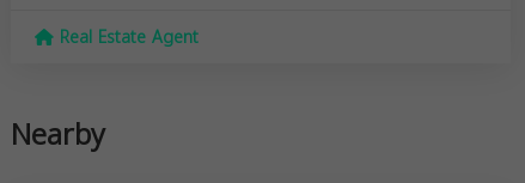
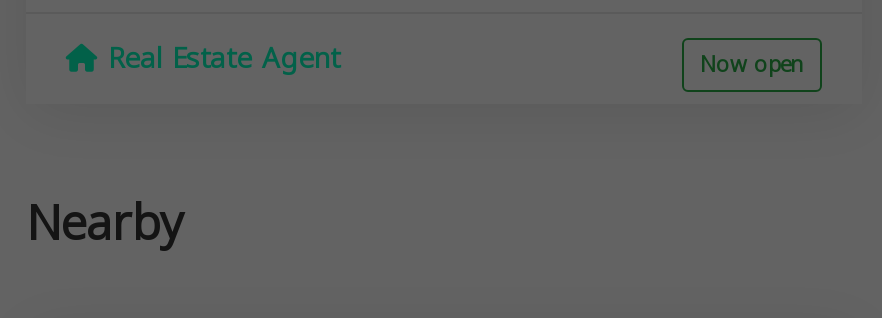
+ Now open
